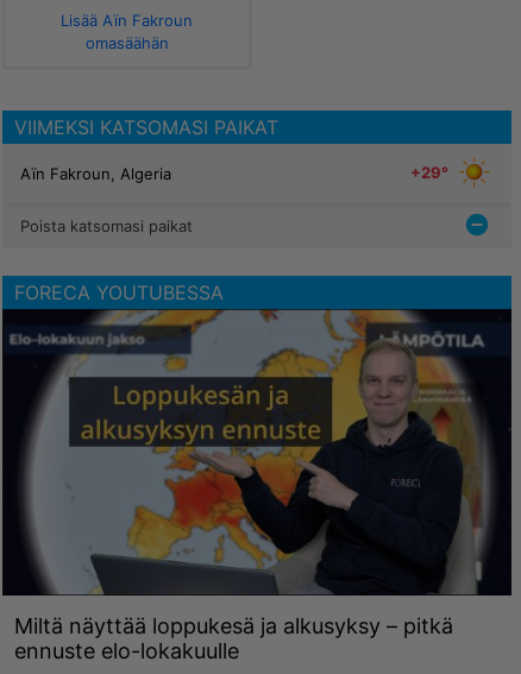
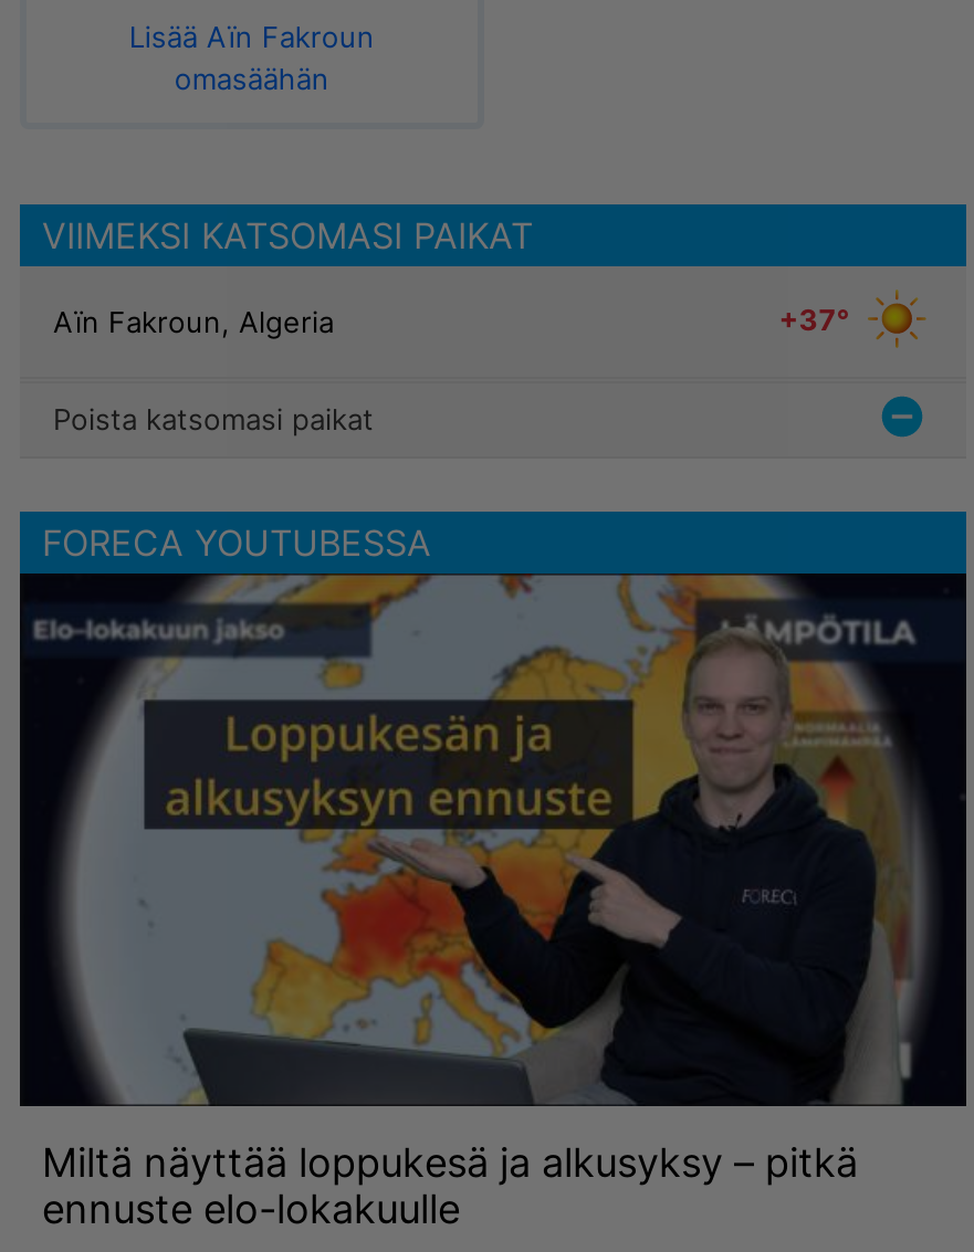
- +29°
+ +37°
